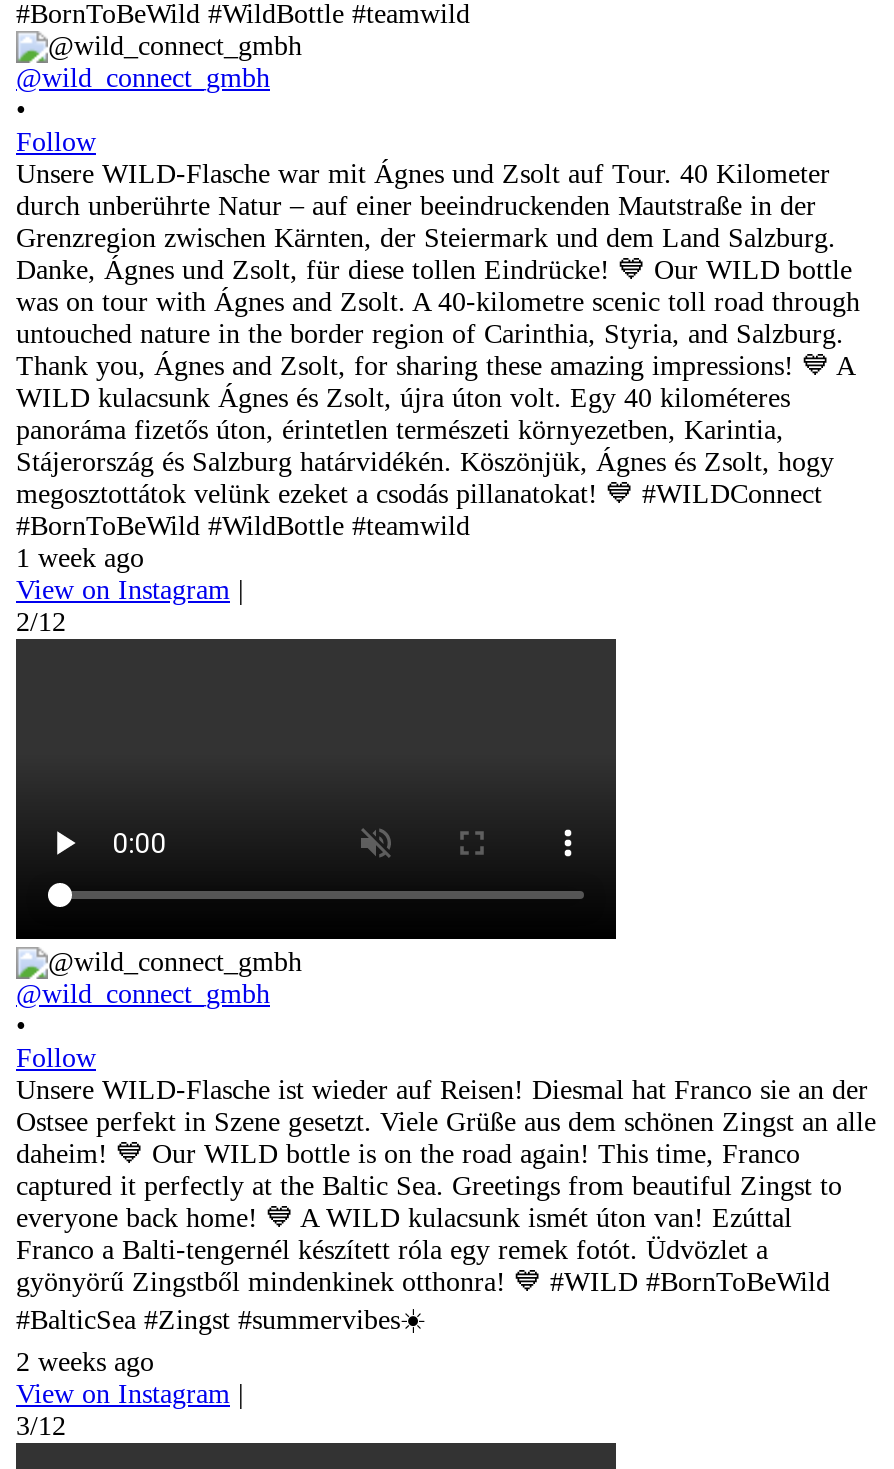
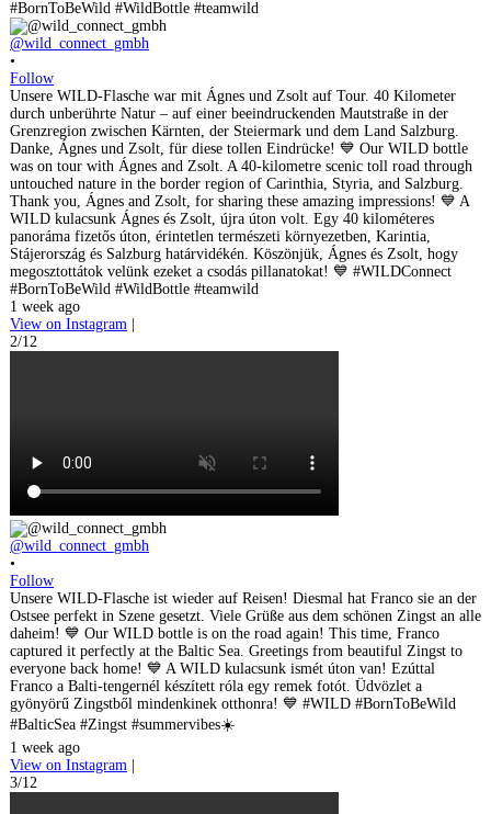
- 2 weeks ago
+ 1 week ago
